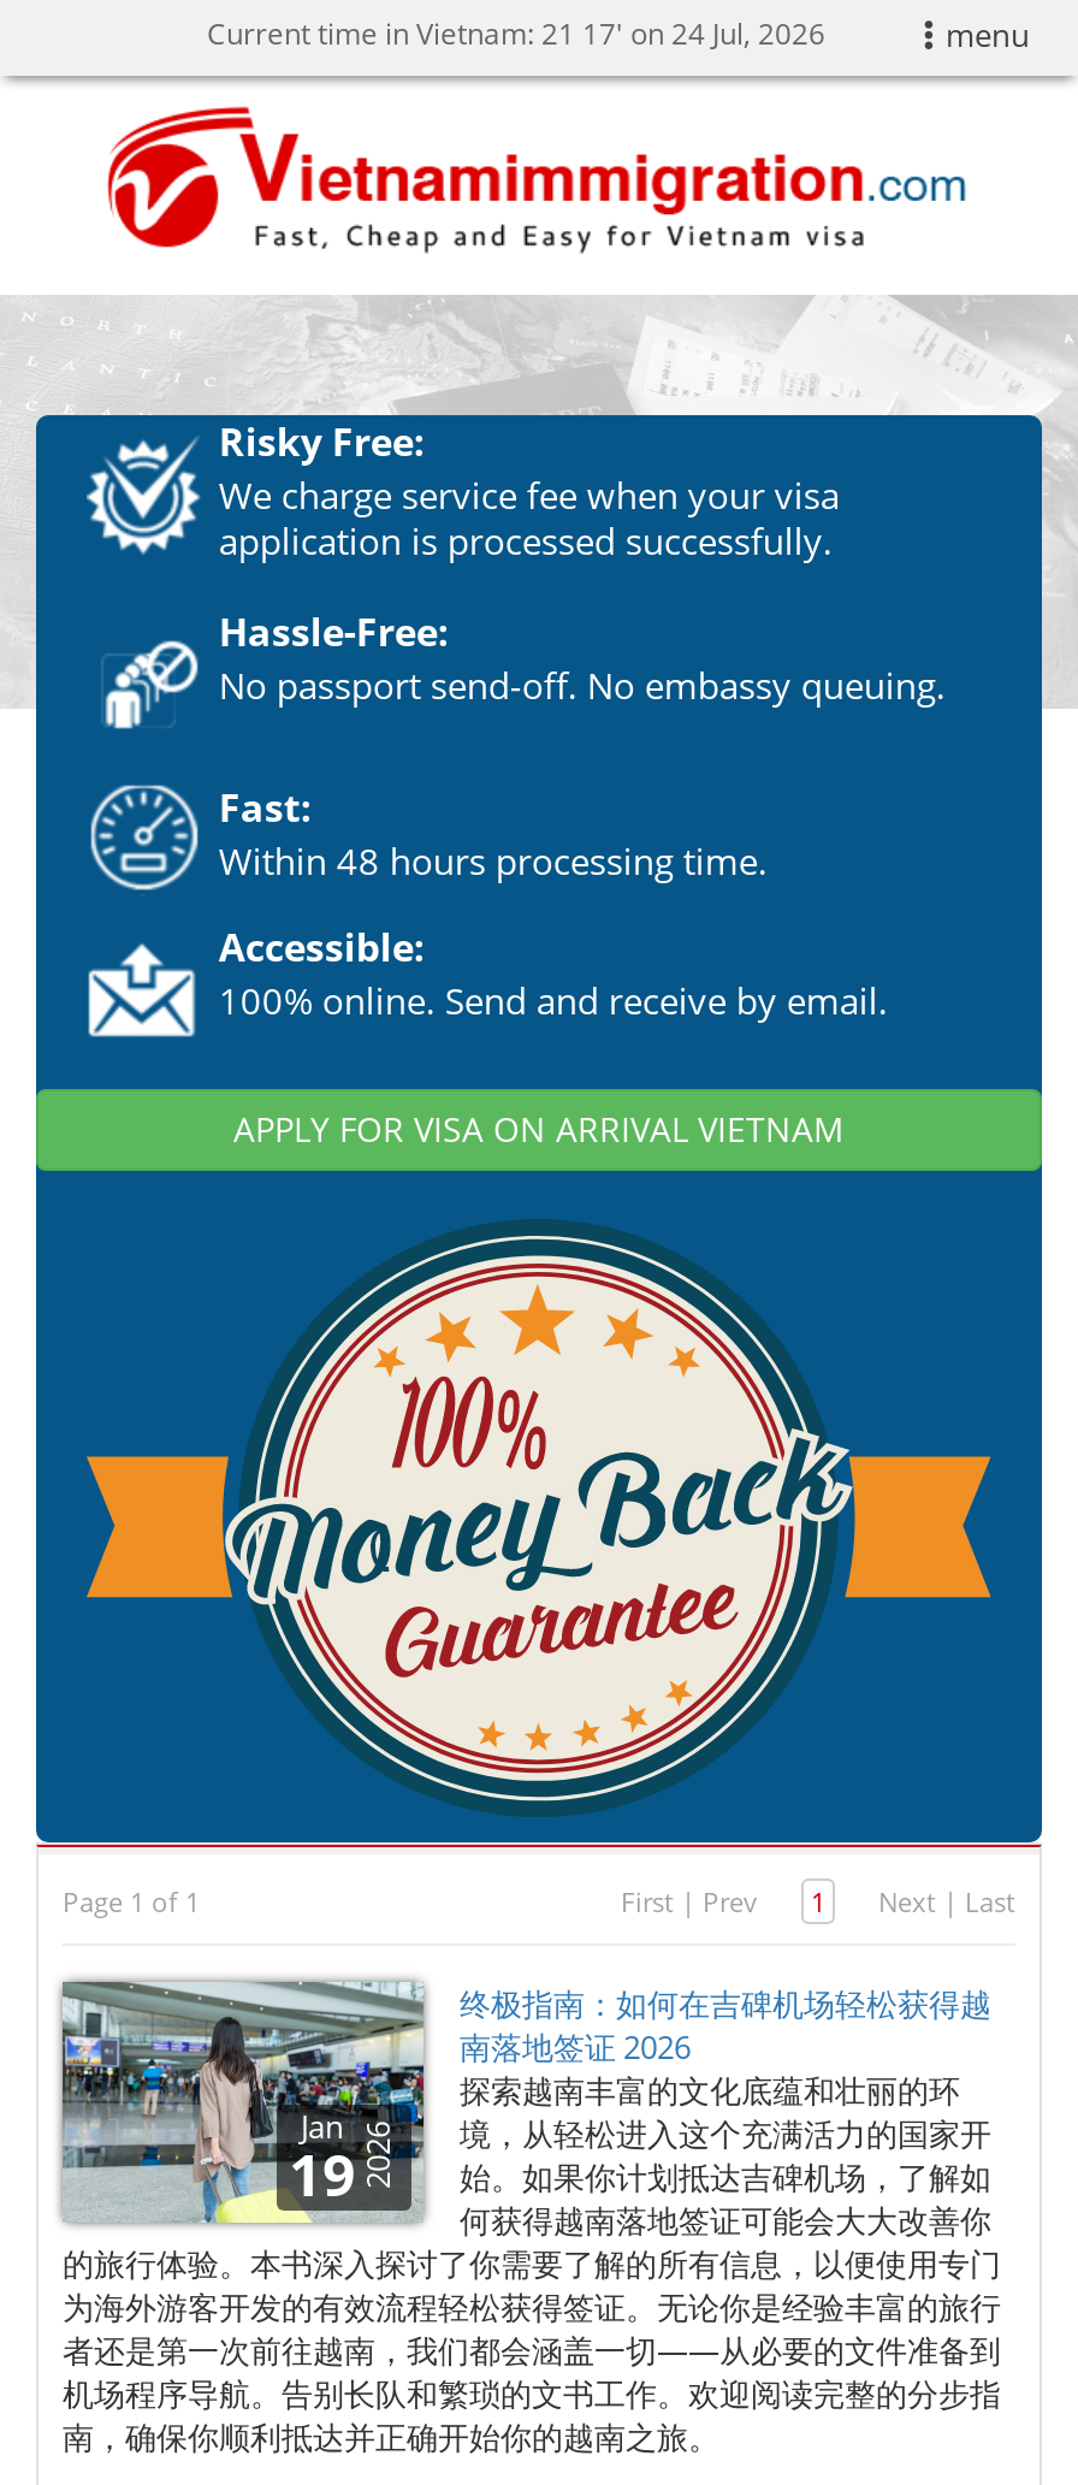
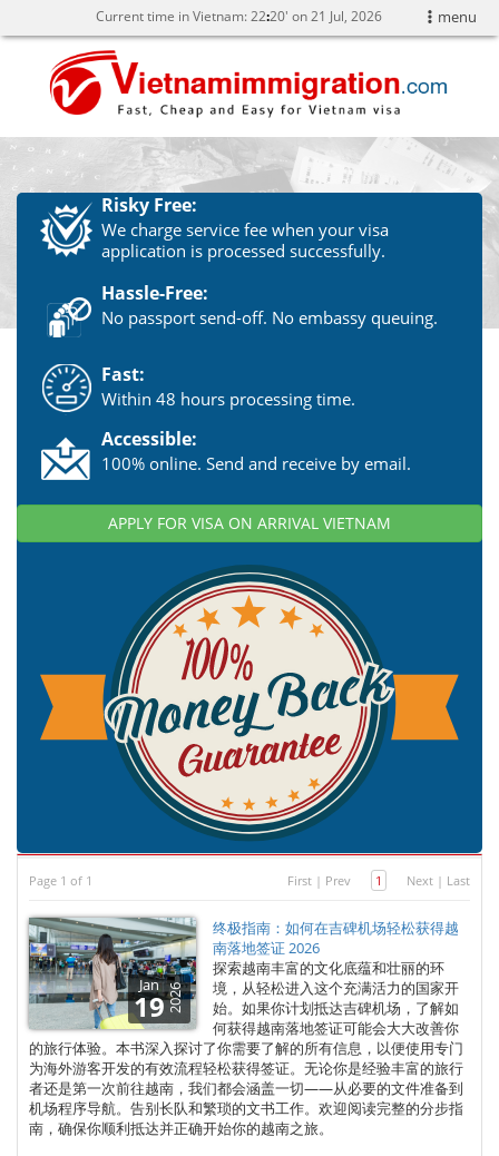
- Current time in Vietnam: 21: 17' on 24 Jul, 2026
+ Current time in Vietnam: 22 20' on 21 Jul, 2026
